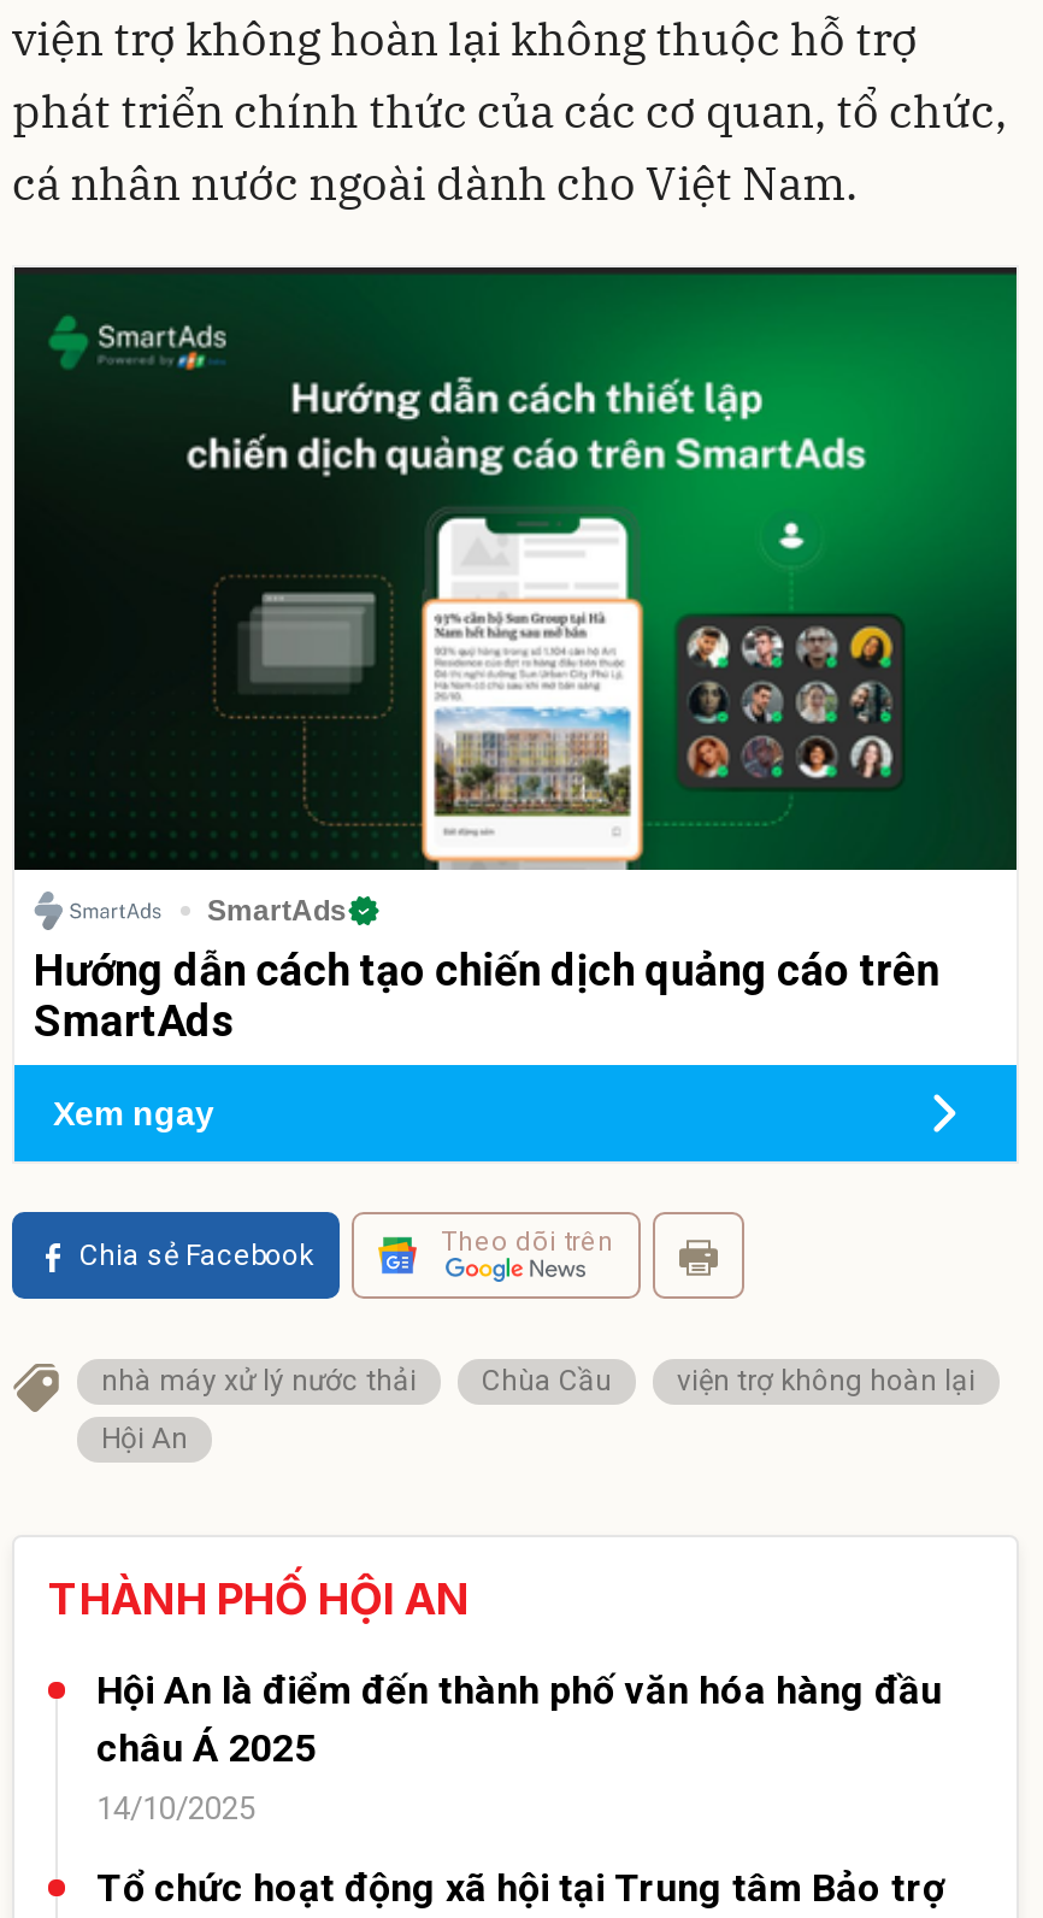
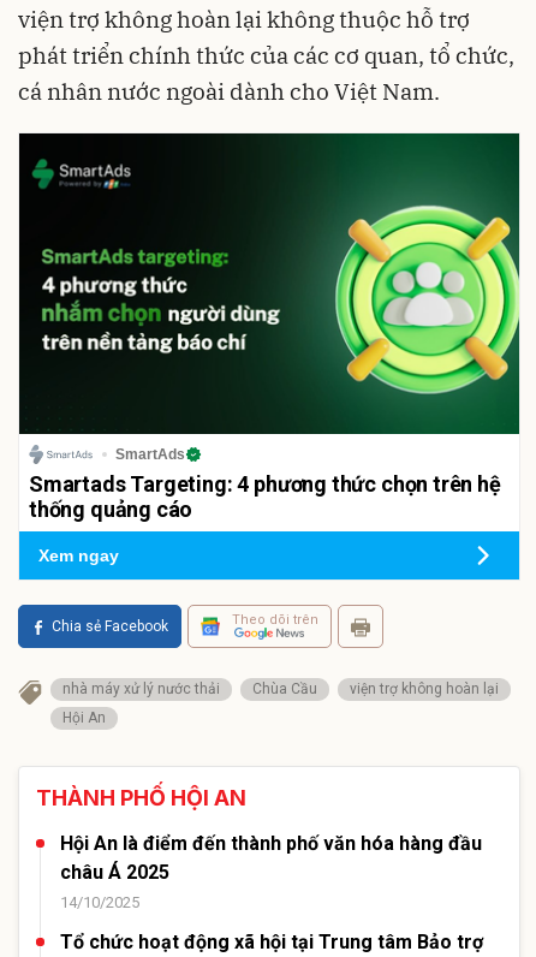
- [image]
- Hướng dẫn cách tạo chiến dịch quảng cáo trên
- SmartAds
+ [image]
+ Smartads Targeting: 4 phương thức chọn trên hệ
+ thống quảng cáo
